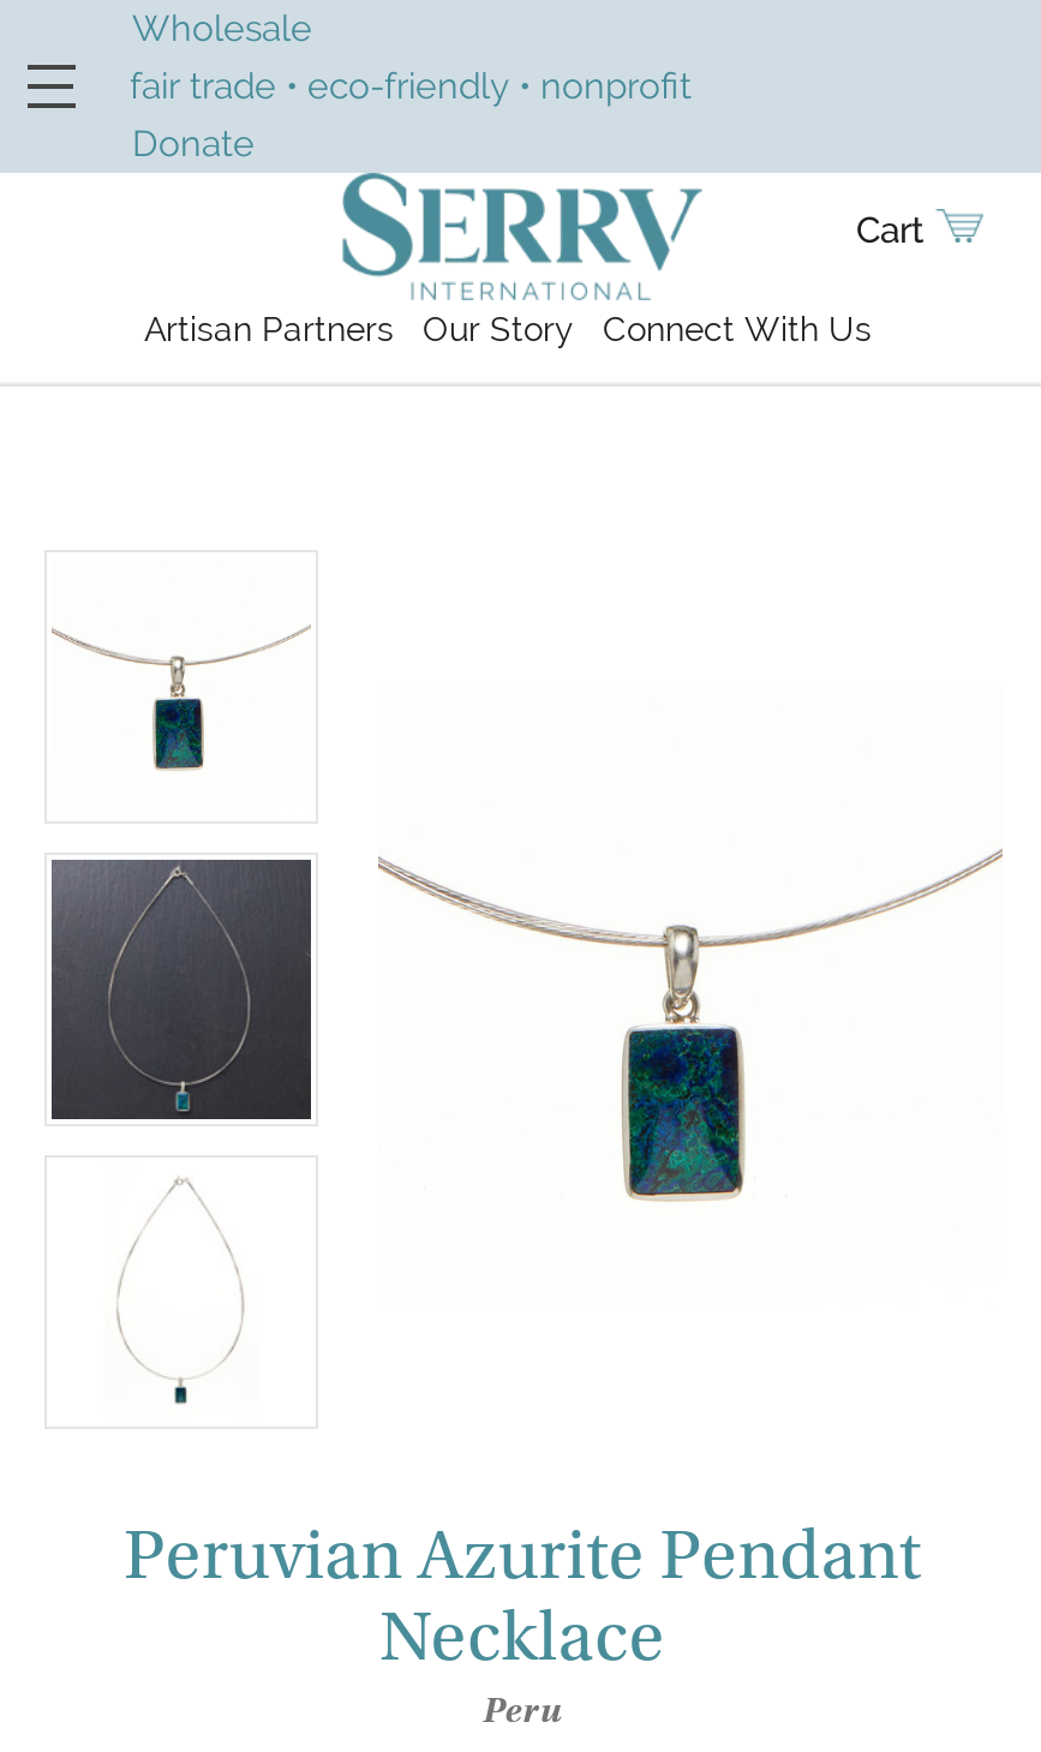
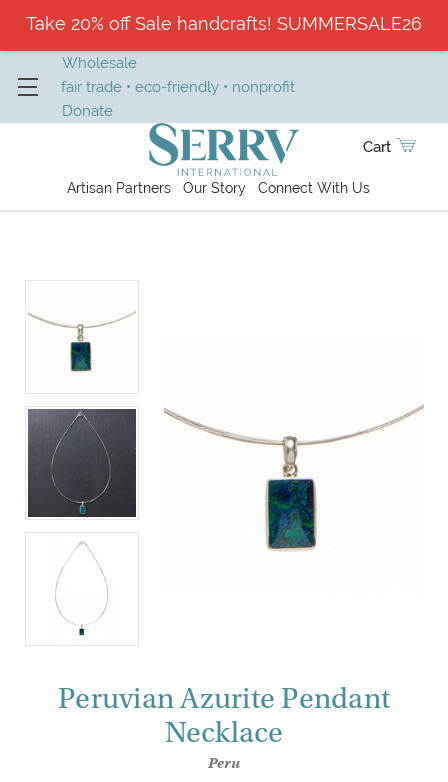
+ Take 20% off Sale handcrafts! SUMMERSALE26
